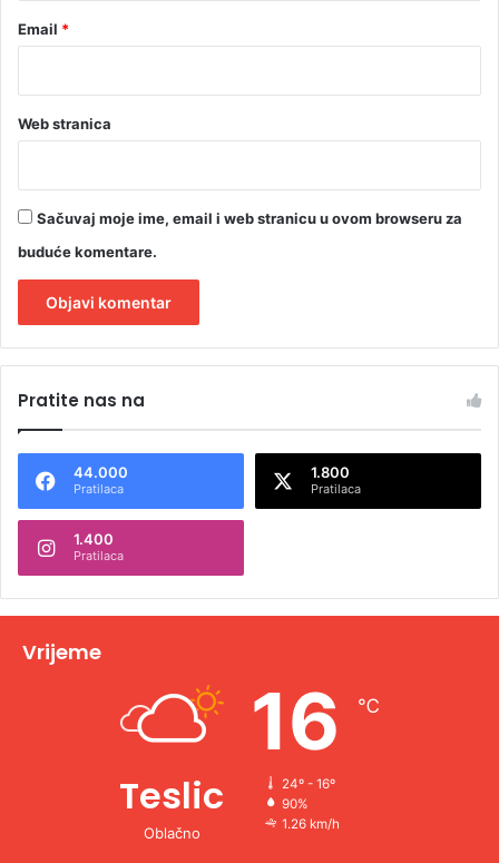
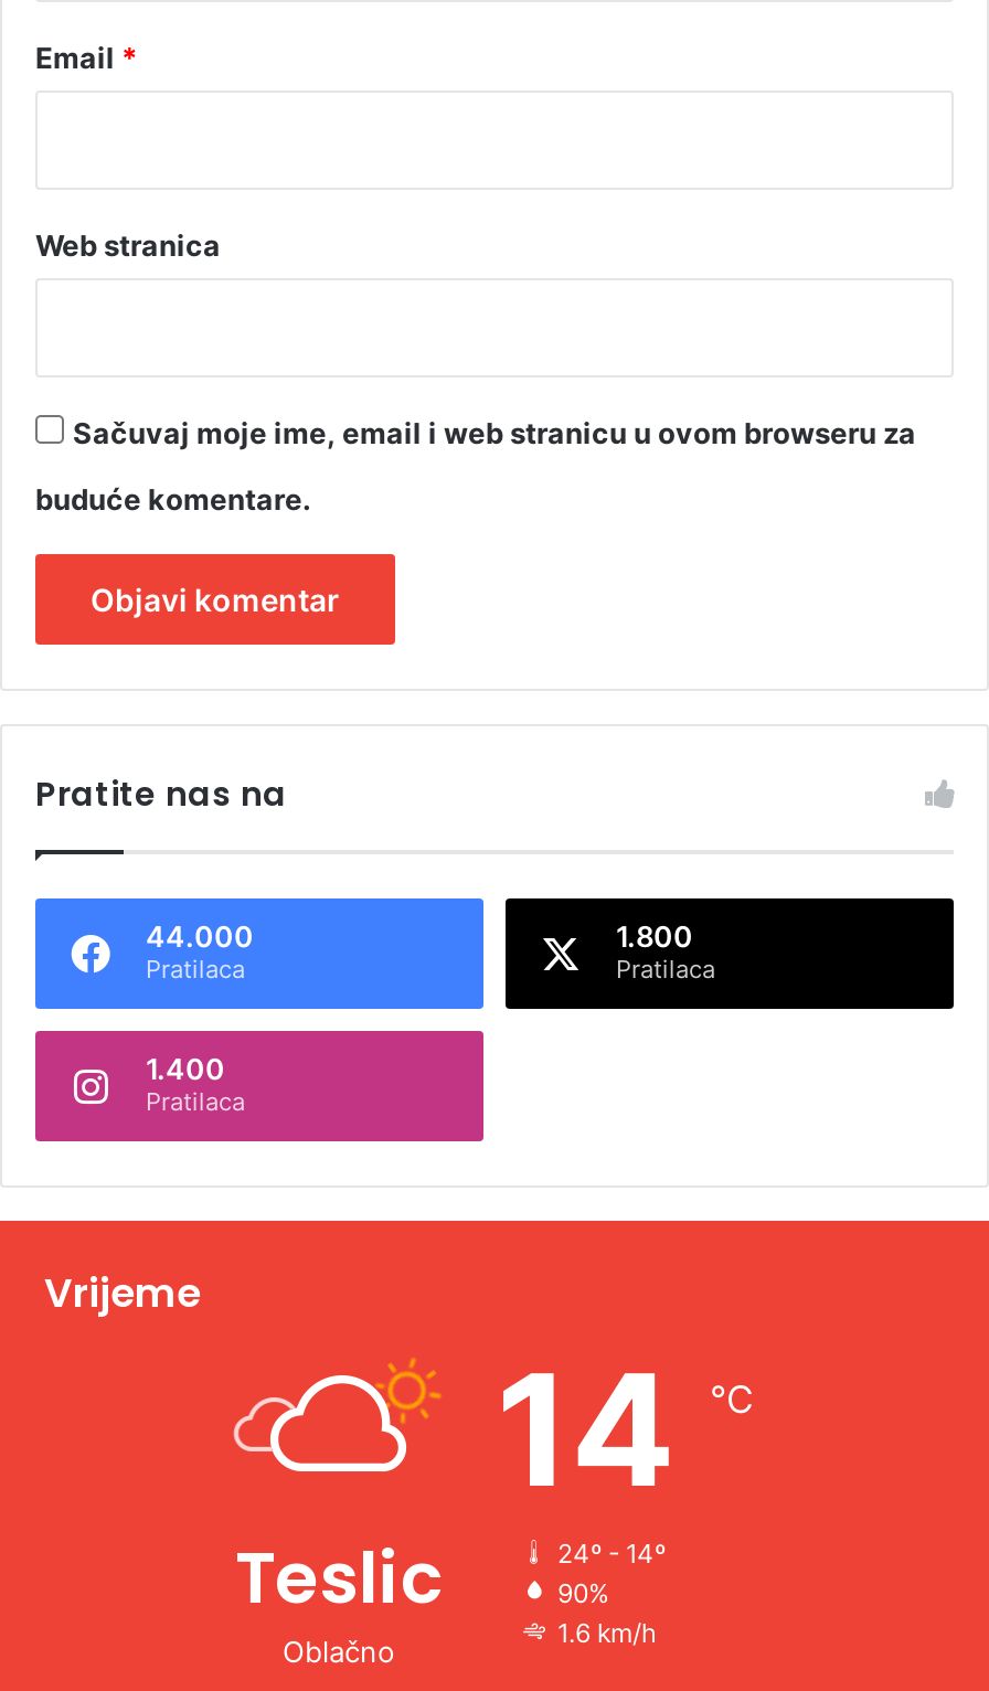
- 16 ℃
+ 14 ℃

- 24º - 16º
+ 24º - 14º

- 1.26 km/h
+ 1.6 km/h
